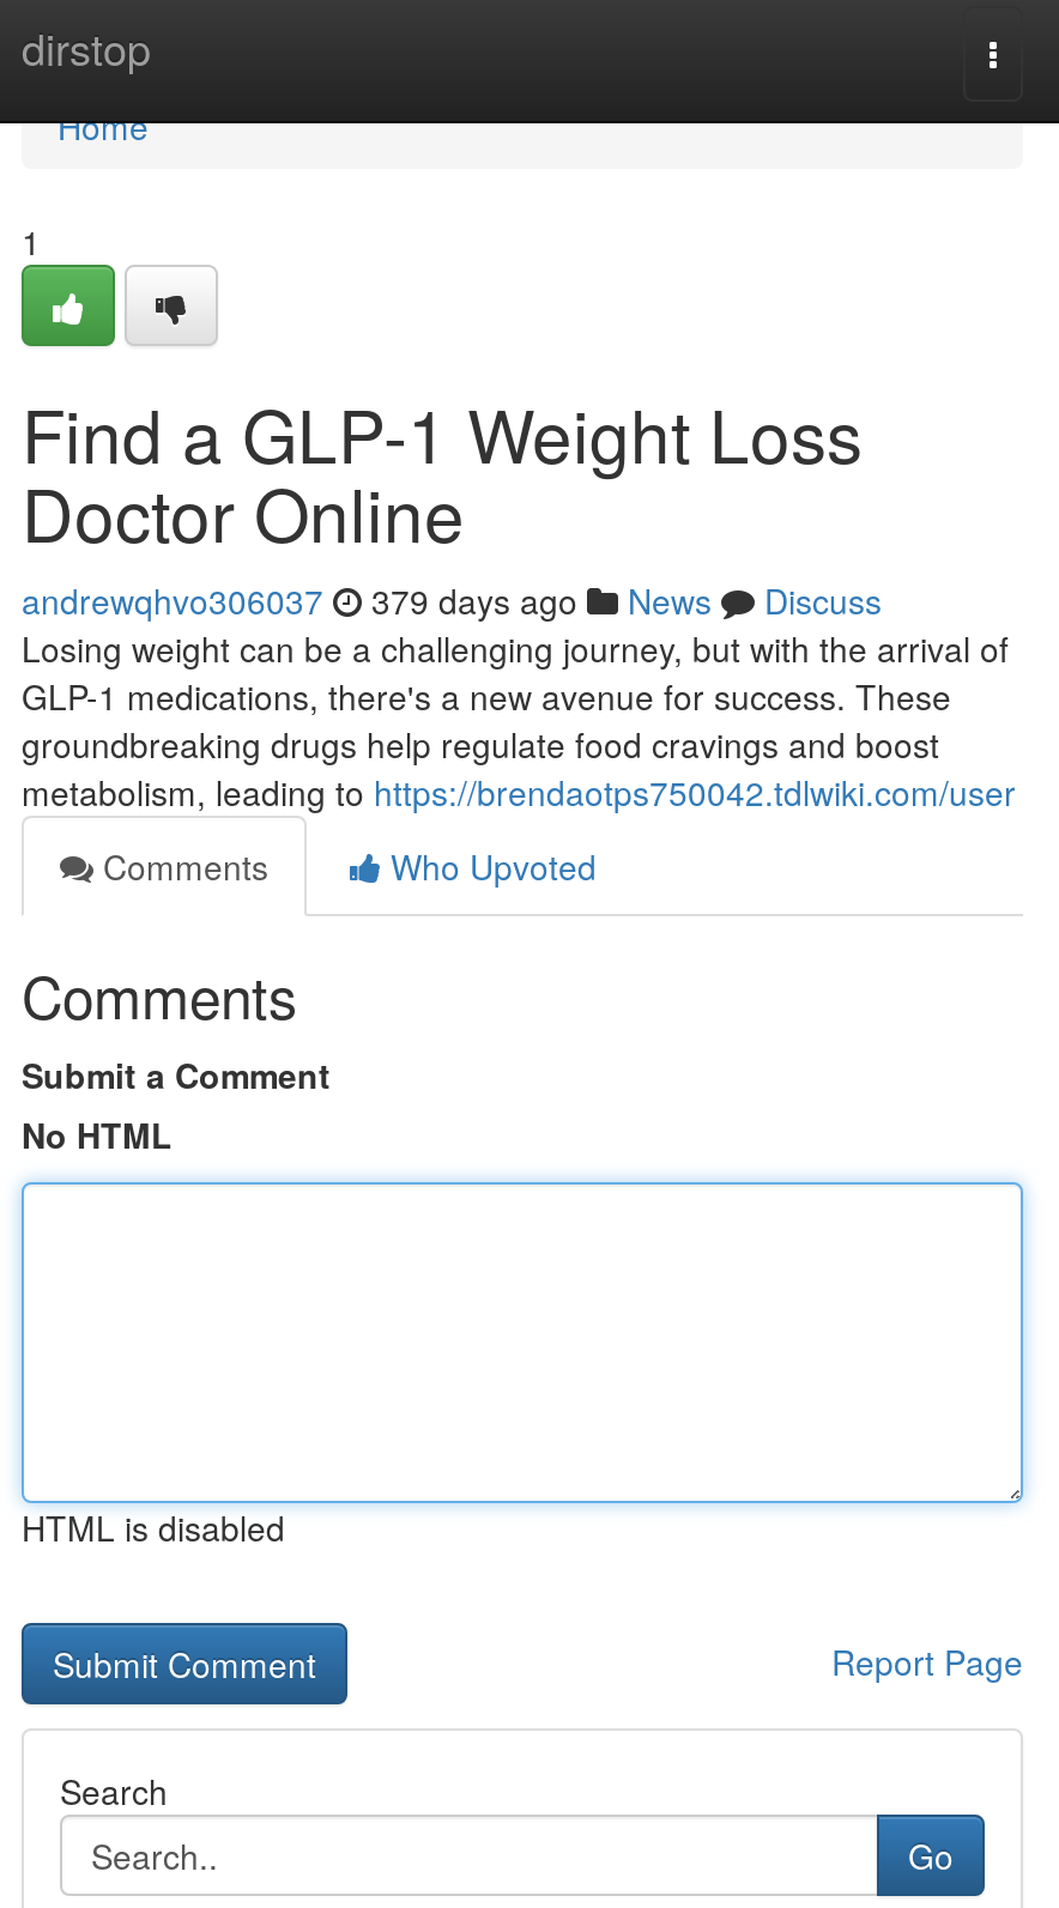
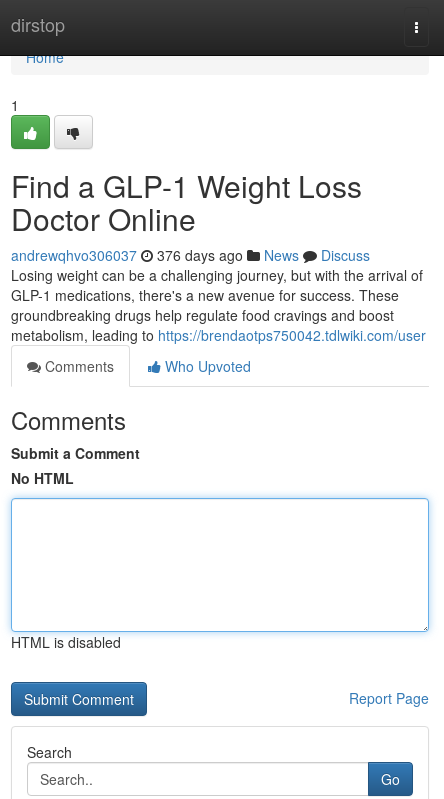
- andrewqhvo306037 379 days ago News Discuss
+ andrewqhvo306037 376 days ago News Discuss
